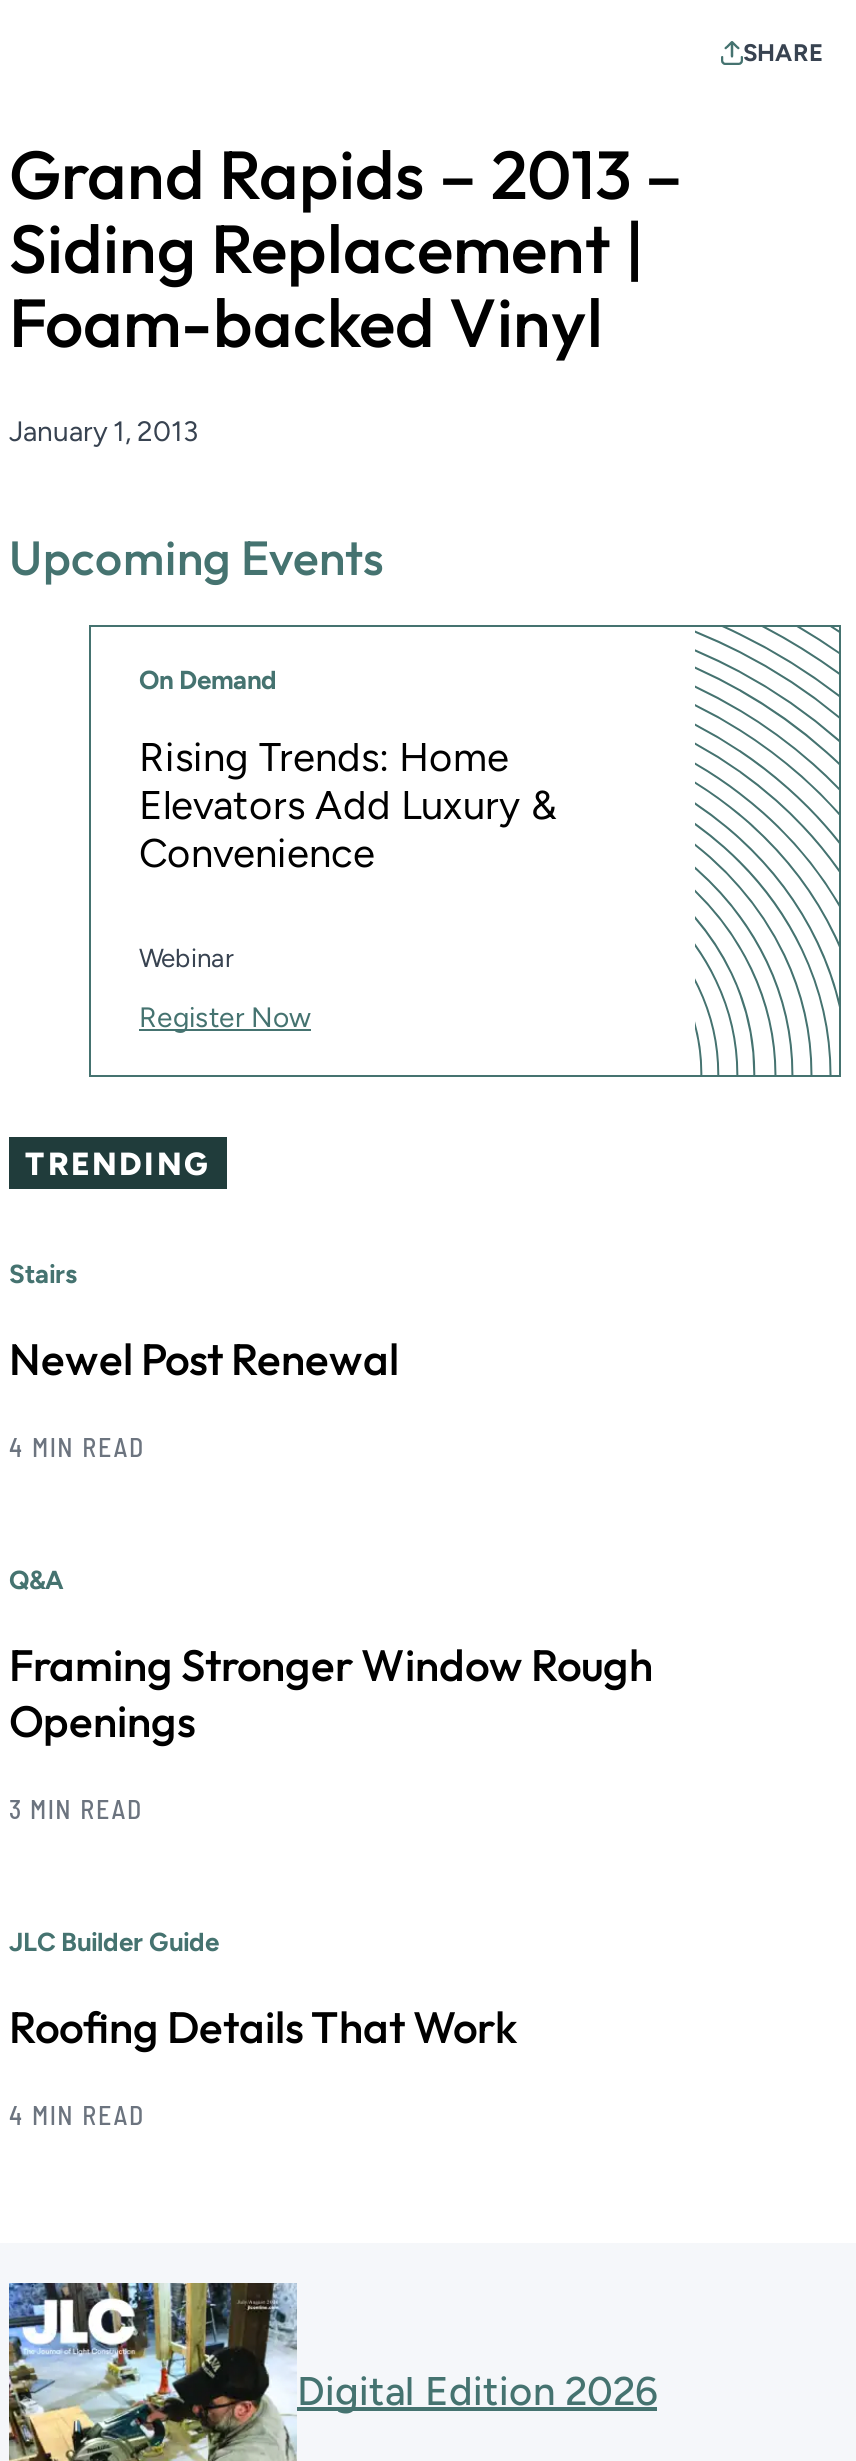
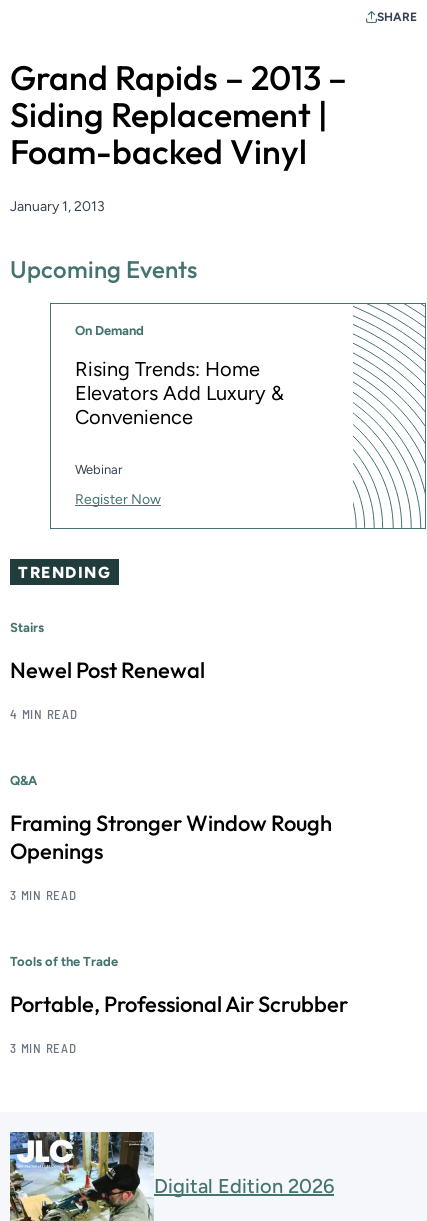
- JLC Builder Guide
+ Tools of the Trade

- Roofing Details That Work
+ Portable, Professional Air Scrubber

- 4 MIN READ
+ 3 MIN READ
